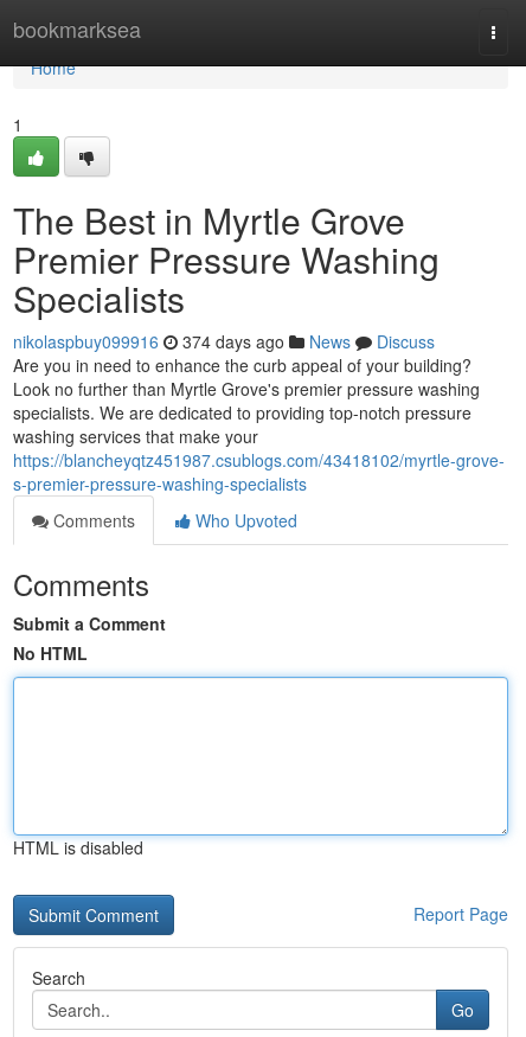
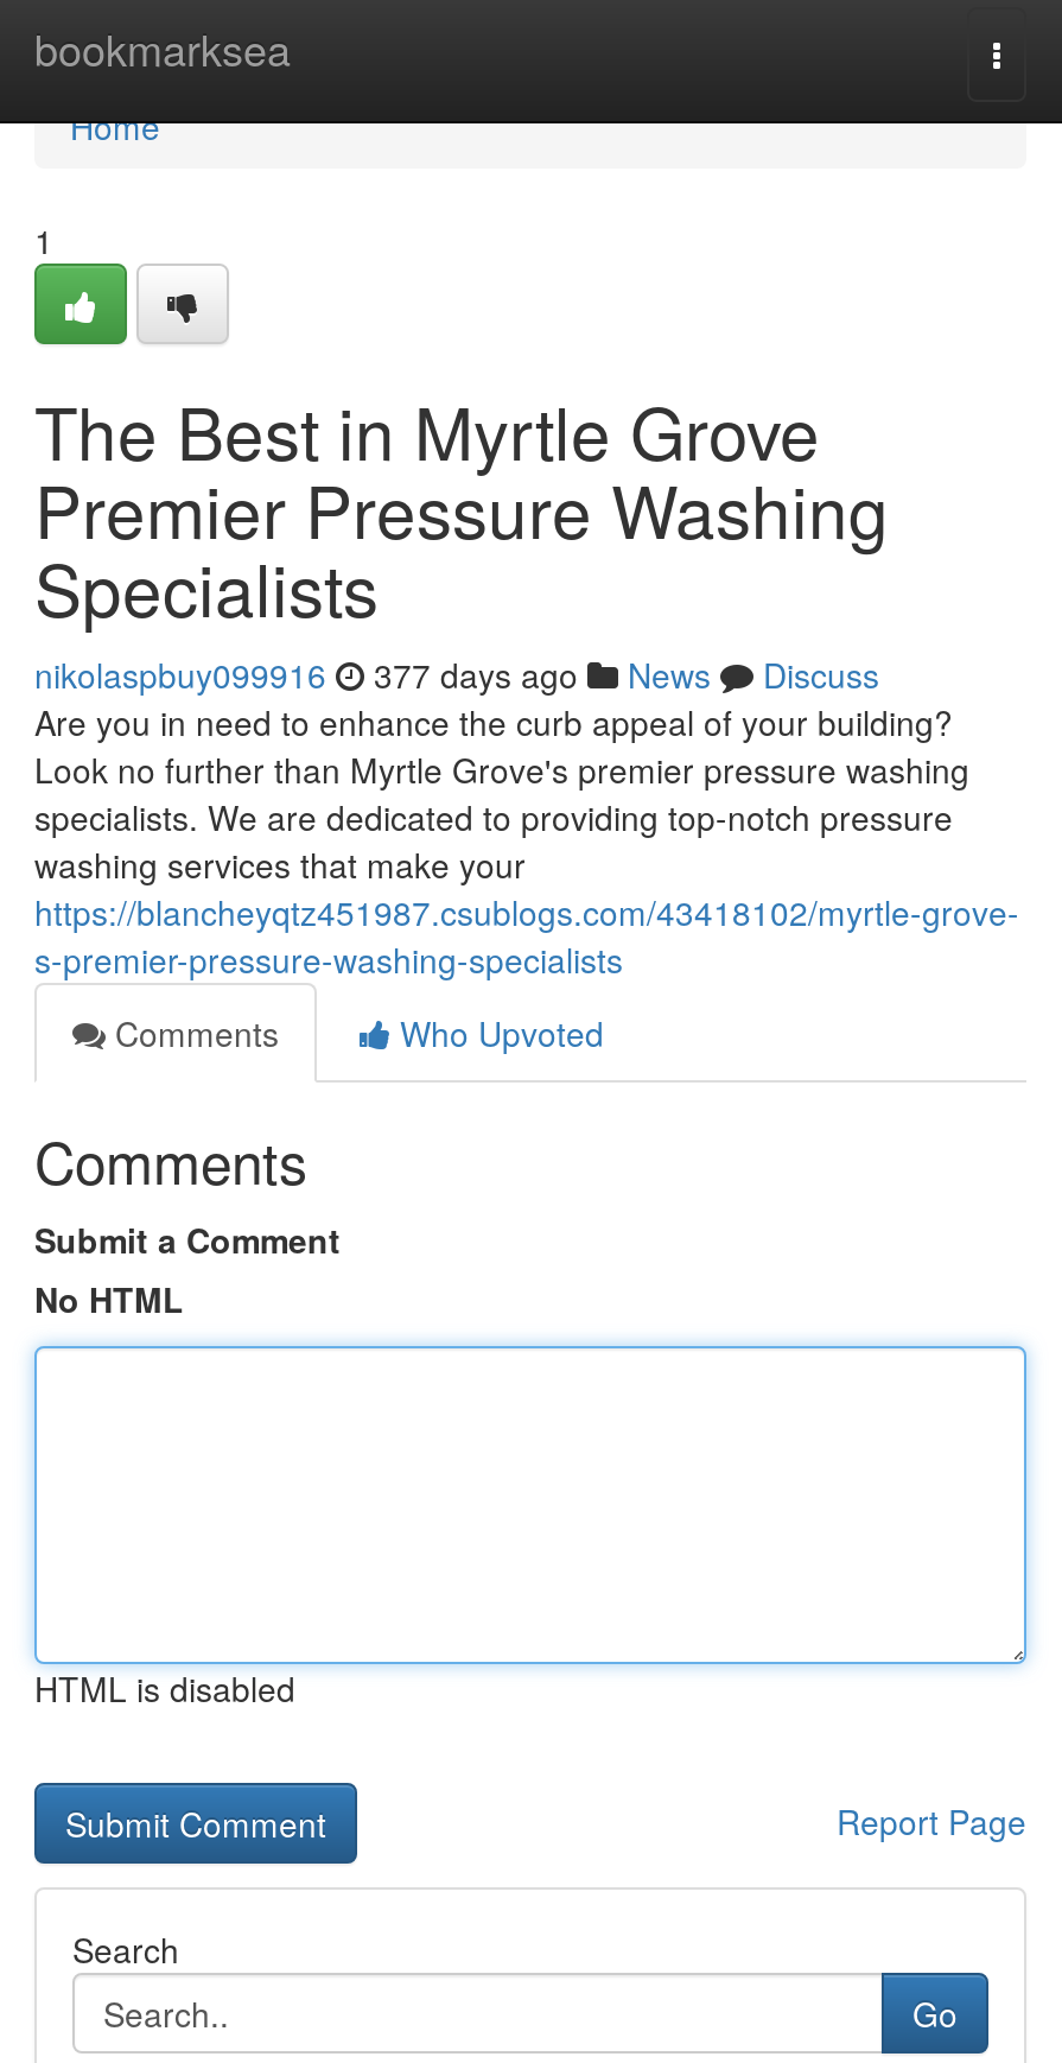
- nikolaspbuy099916 374 days ago News Discuss
+ nikolaspbuy099916 377 days ago News Discuss
